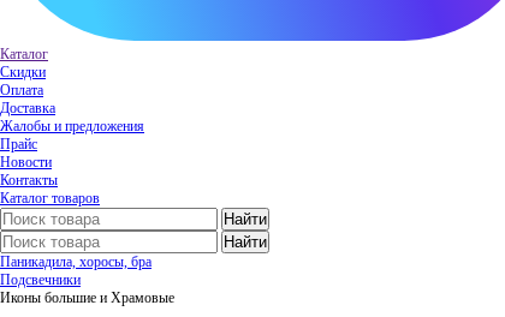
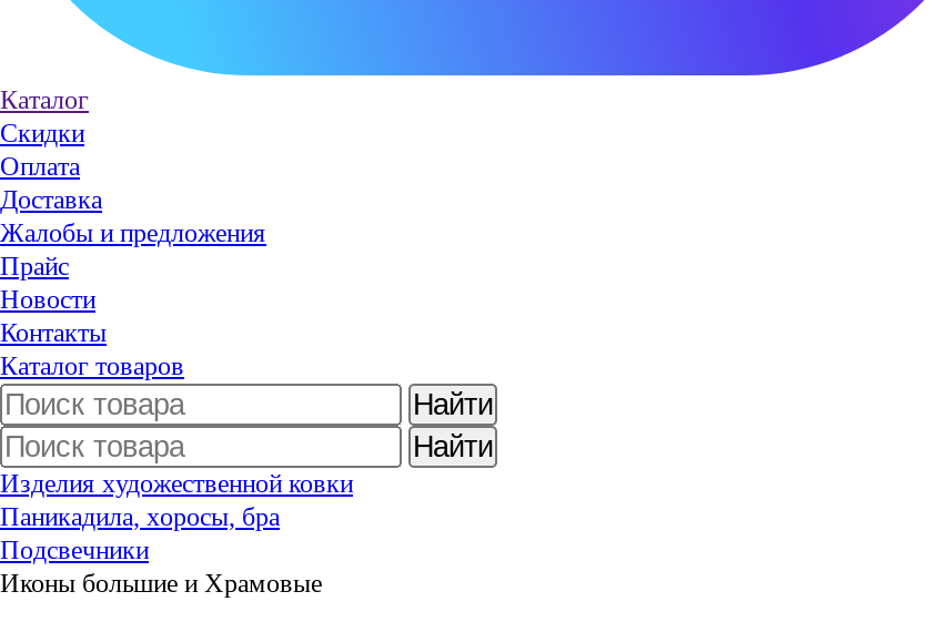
+ Изделия художественной ковки
